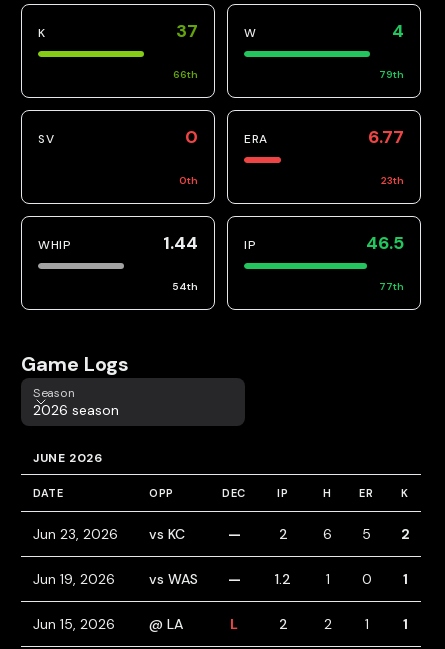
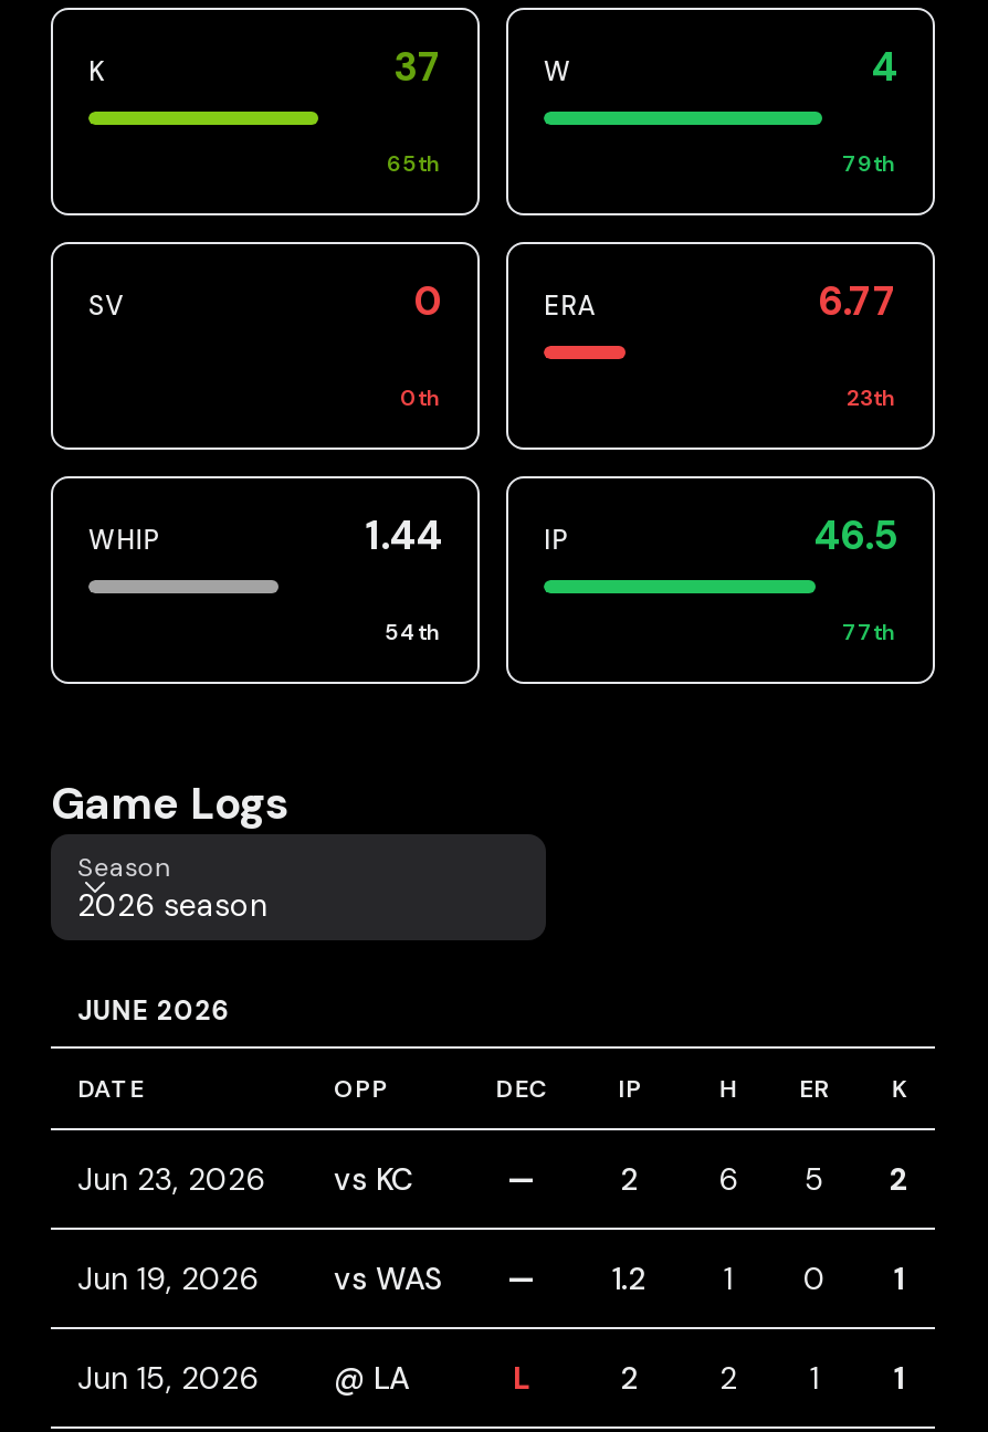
- 66th
+ 65th
